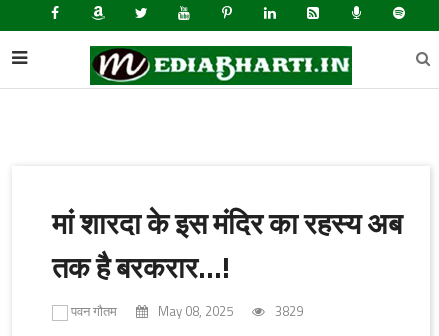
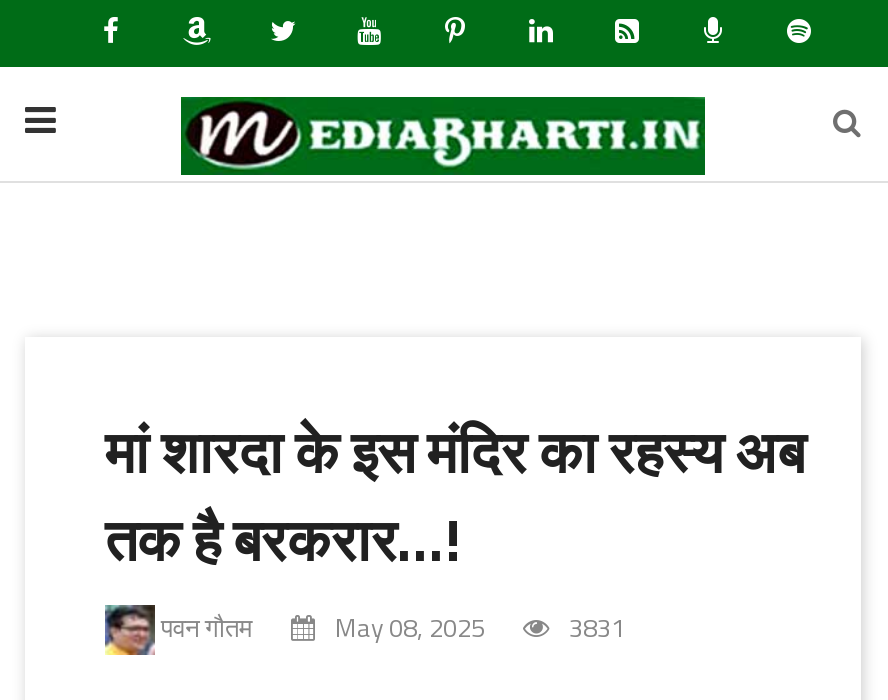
- पवन गौतम May 08, 2025 3829
+ पवन गौतम May 08, 2025 3831
